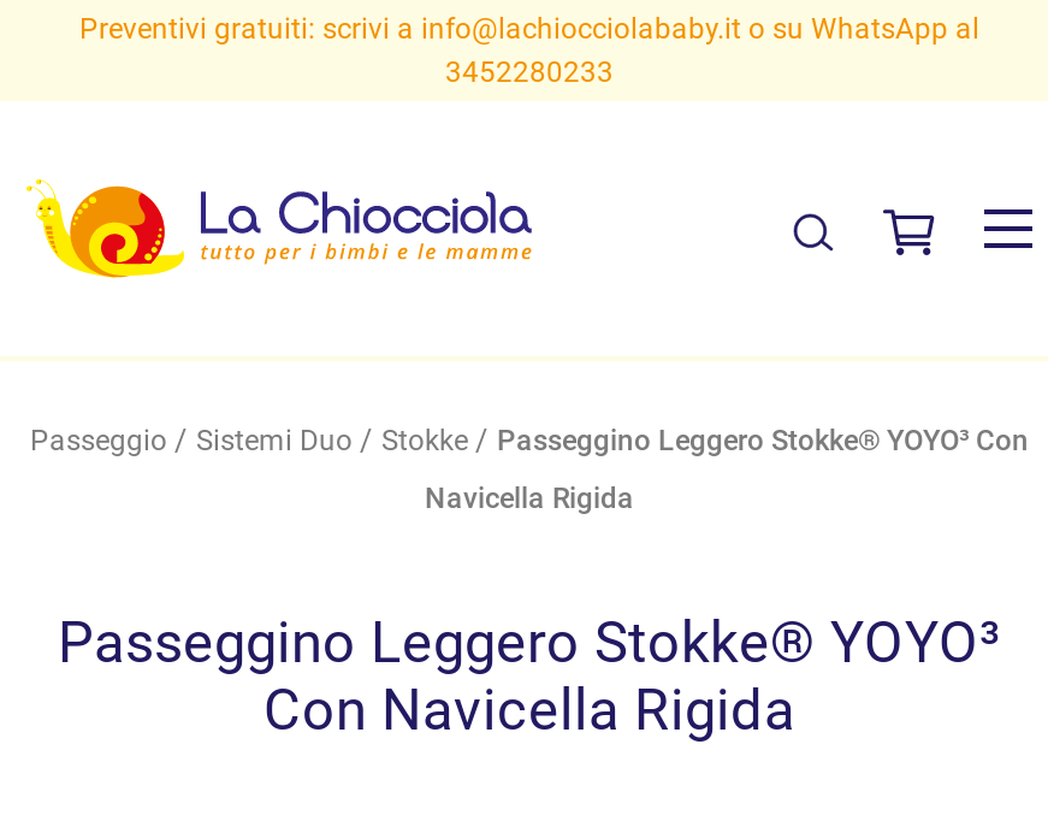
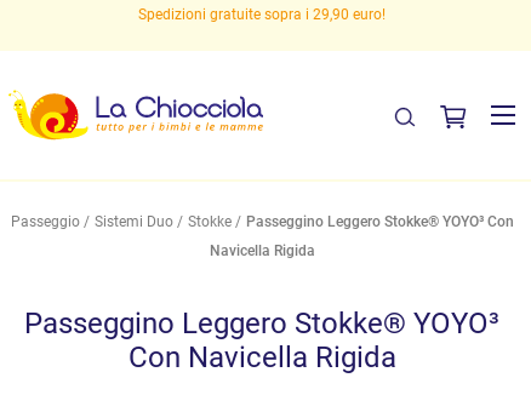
- Preventivi gratuiti: scrivi a info@lachiocciolababy.it o su WhatsApp al
- 3452280233
+ Spedizioni gratuite sopra i 29,90 euro!
